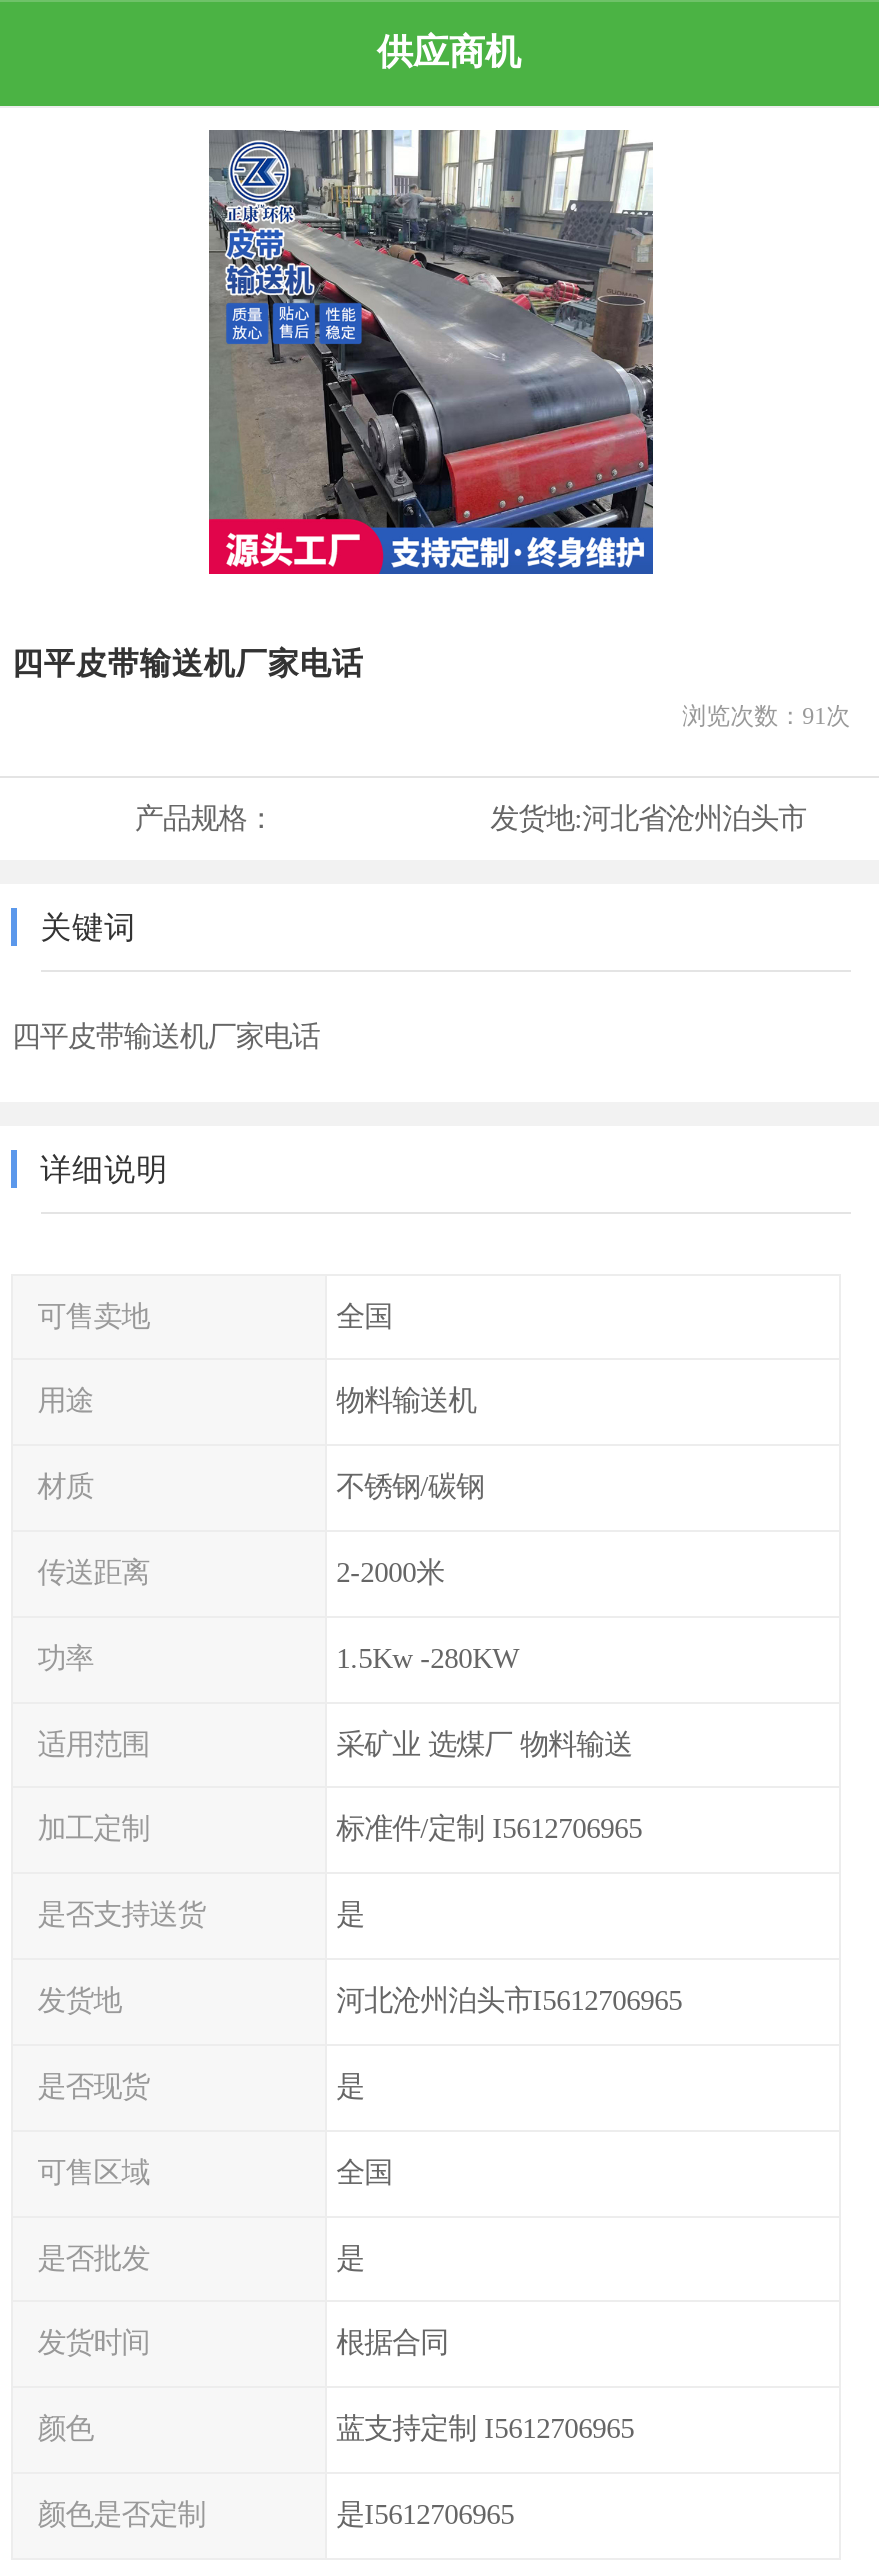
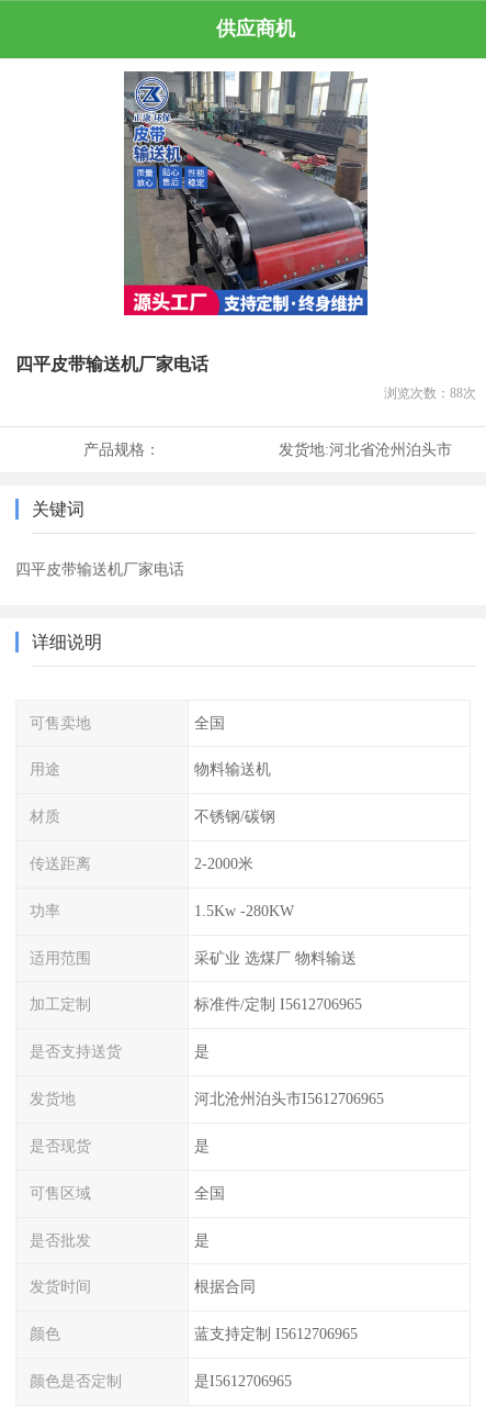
- 浏览次数：91次
+ 浏览次数：88次
